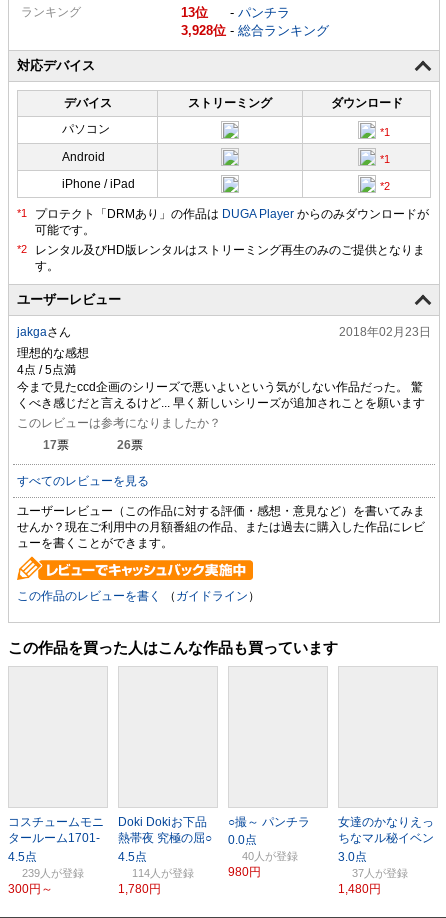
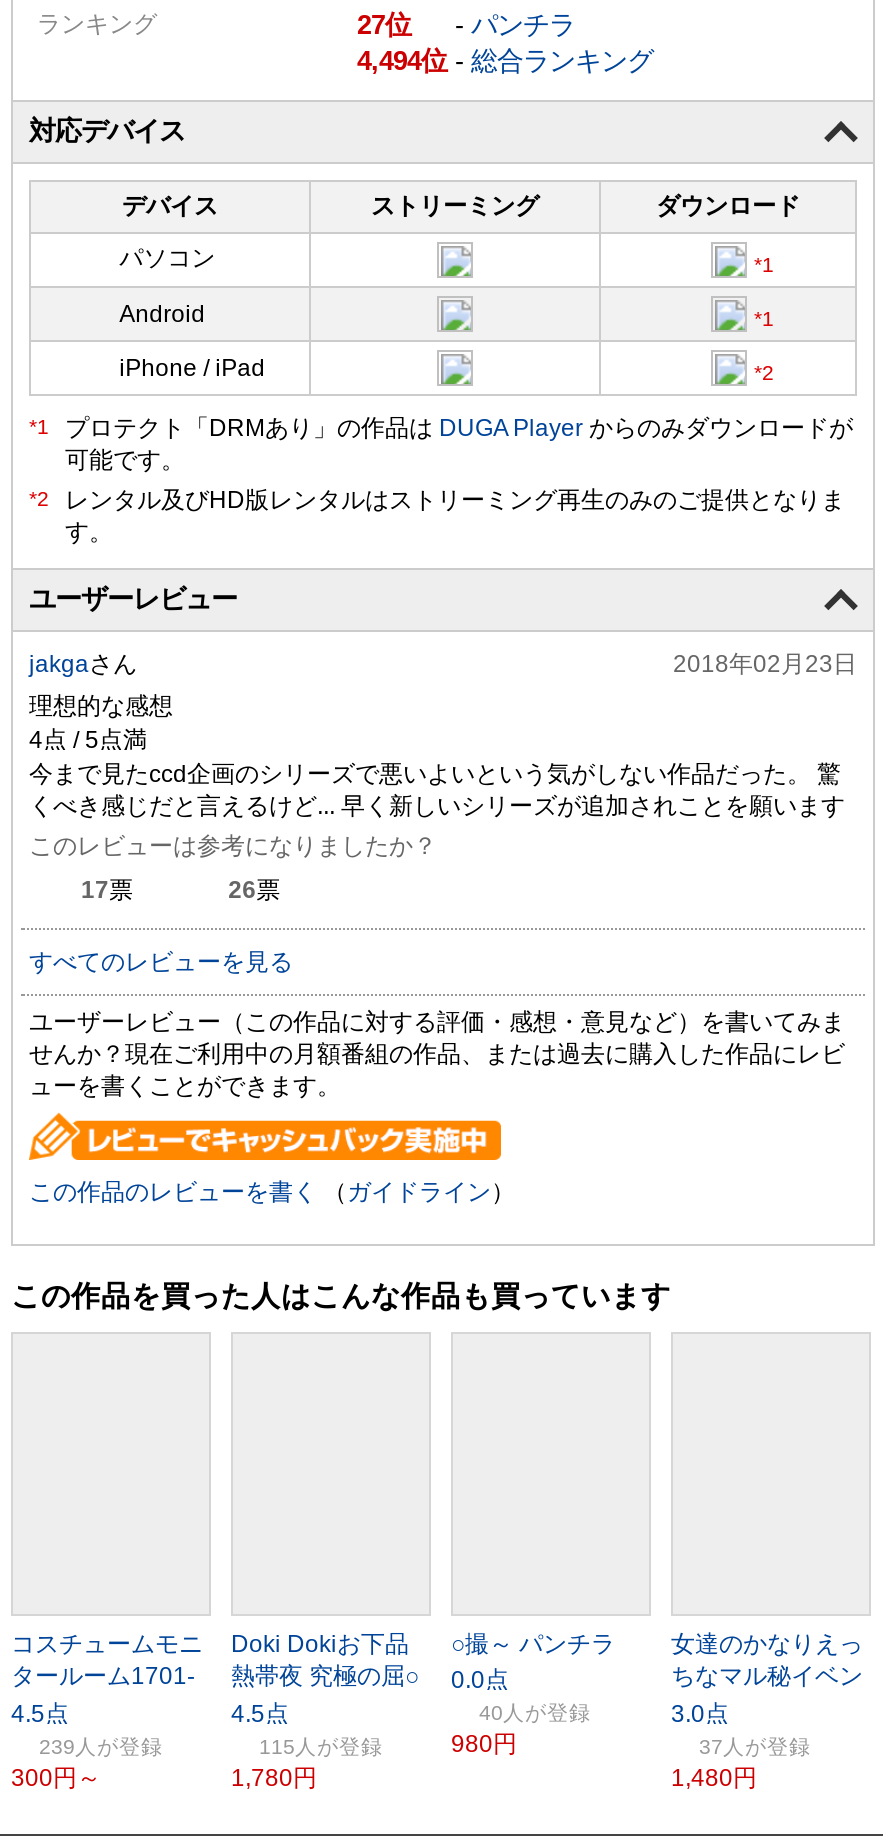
- 13
+ 27

- 3,928 -総合ランキング
+ 4,494 -総合ランキング

- 114人
+ 115人
